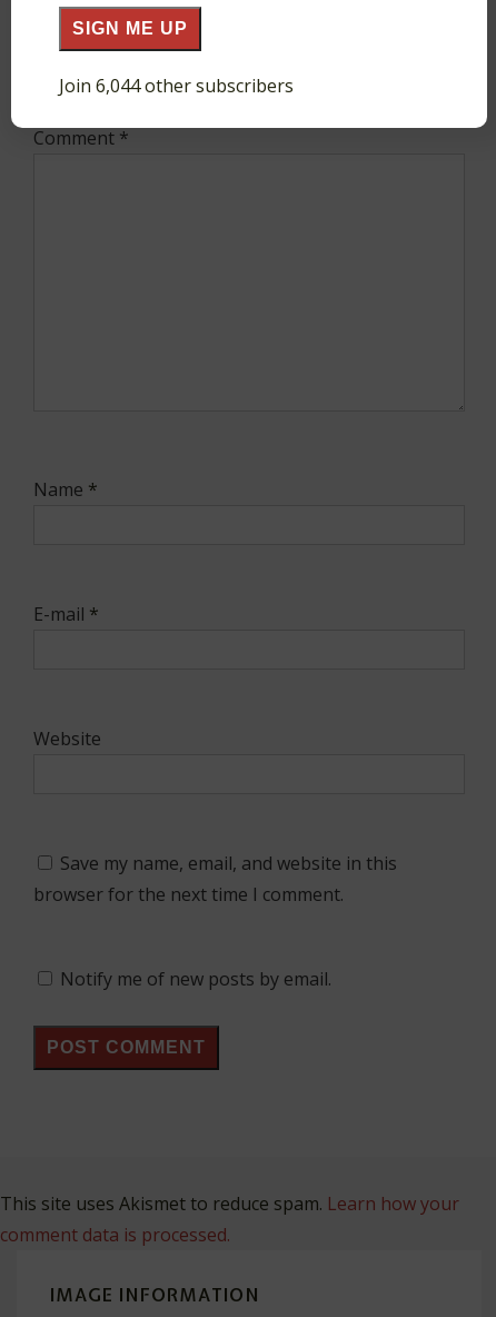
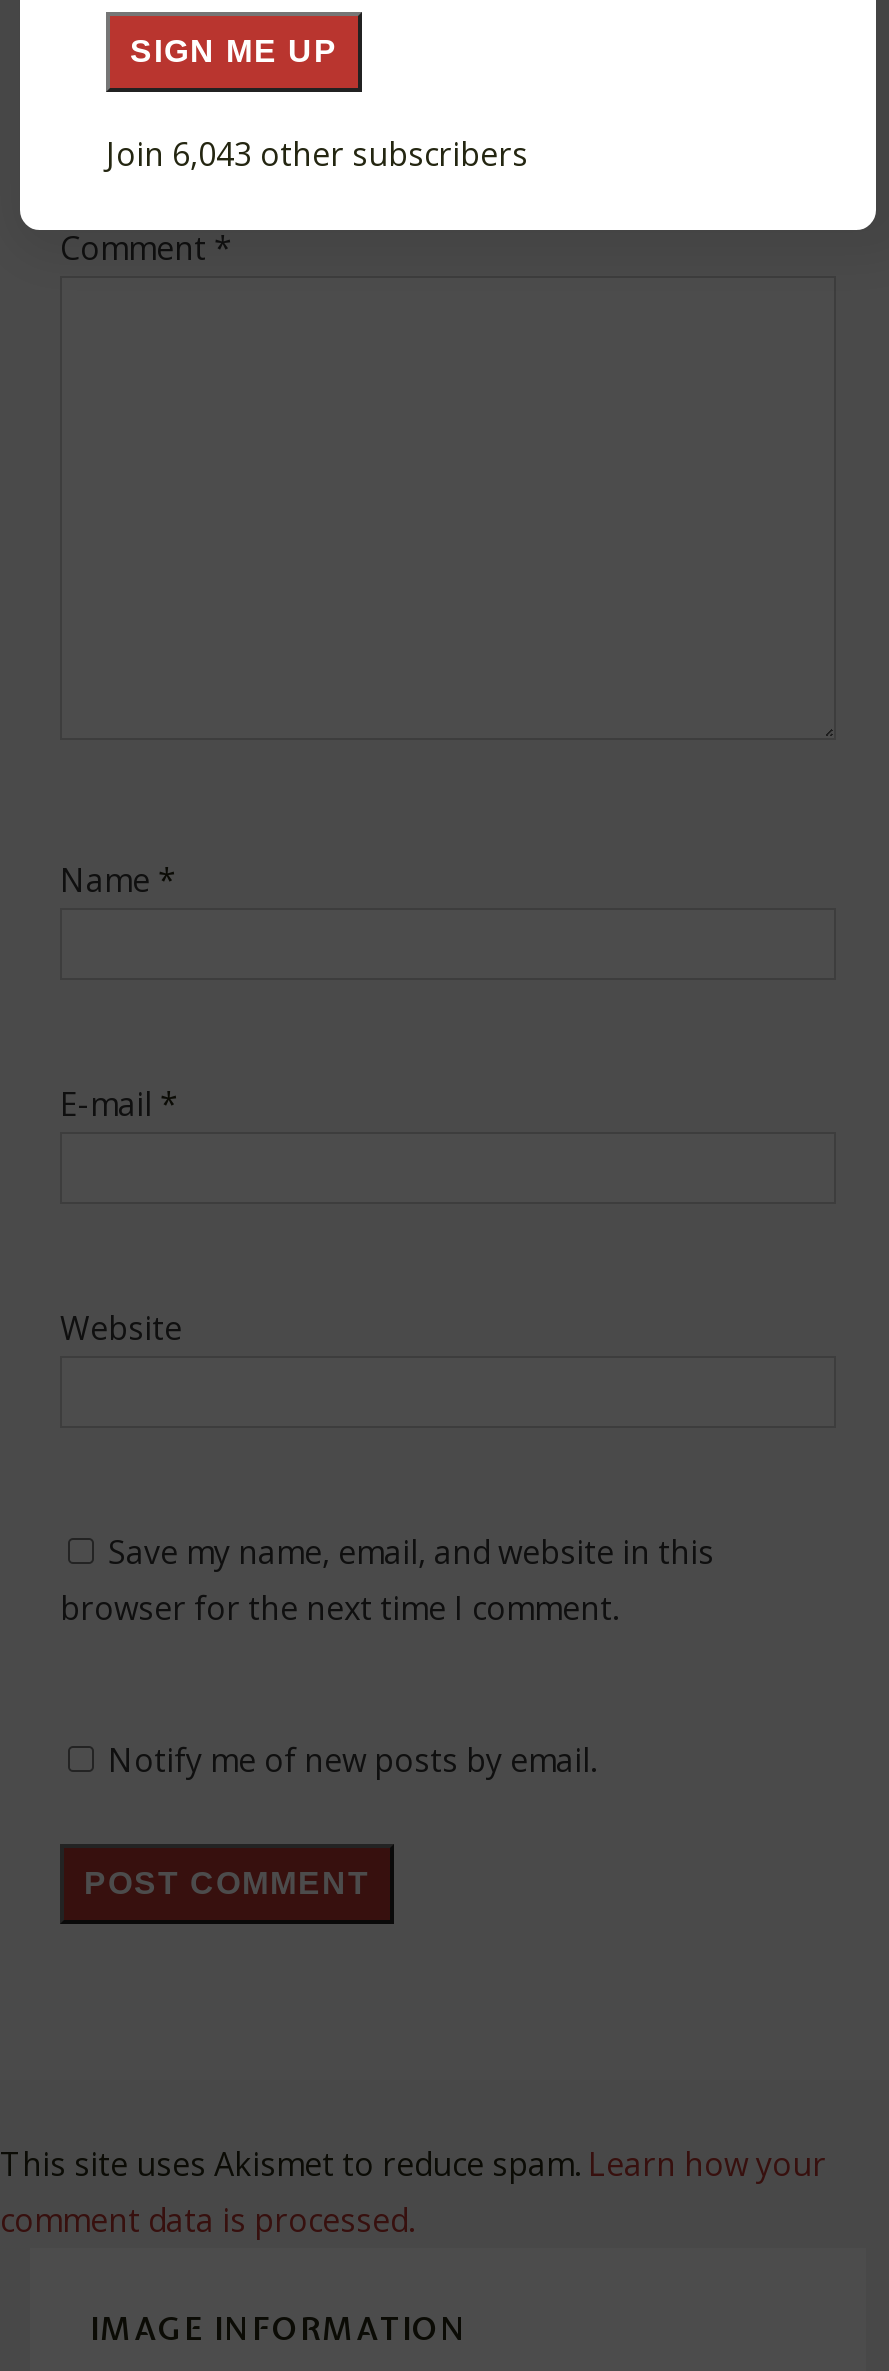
- Join 6,044 other subscribers
+ Join 6,043 other subscribers
